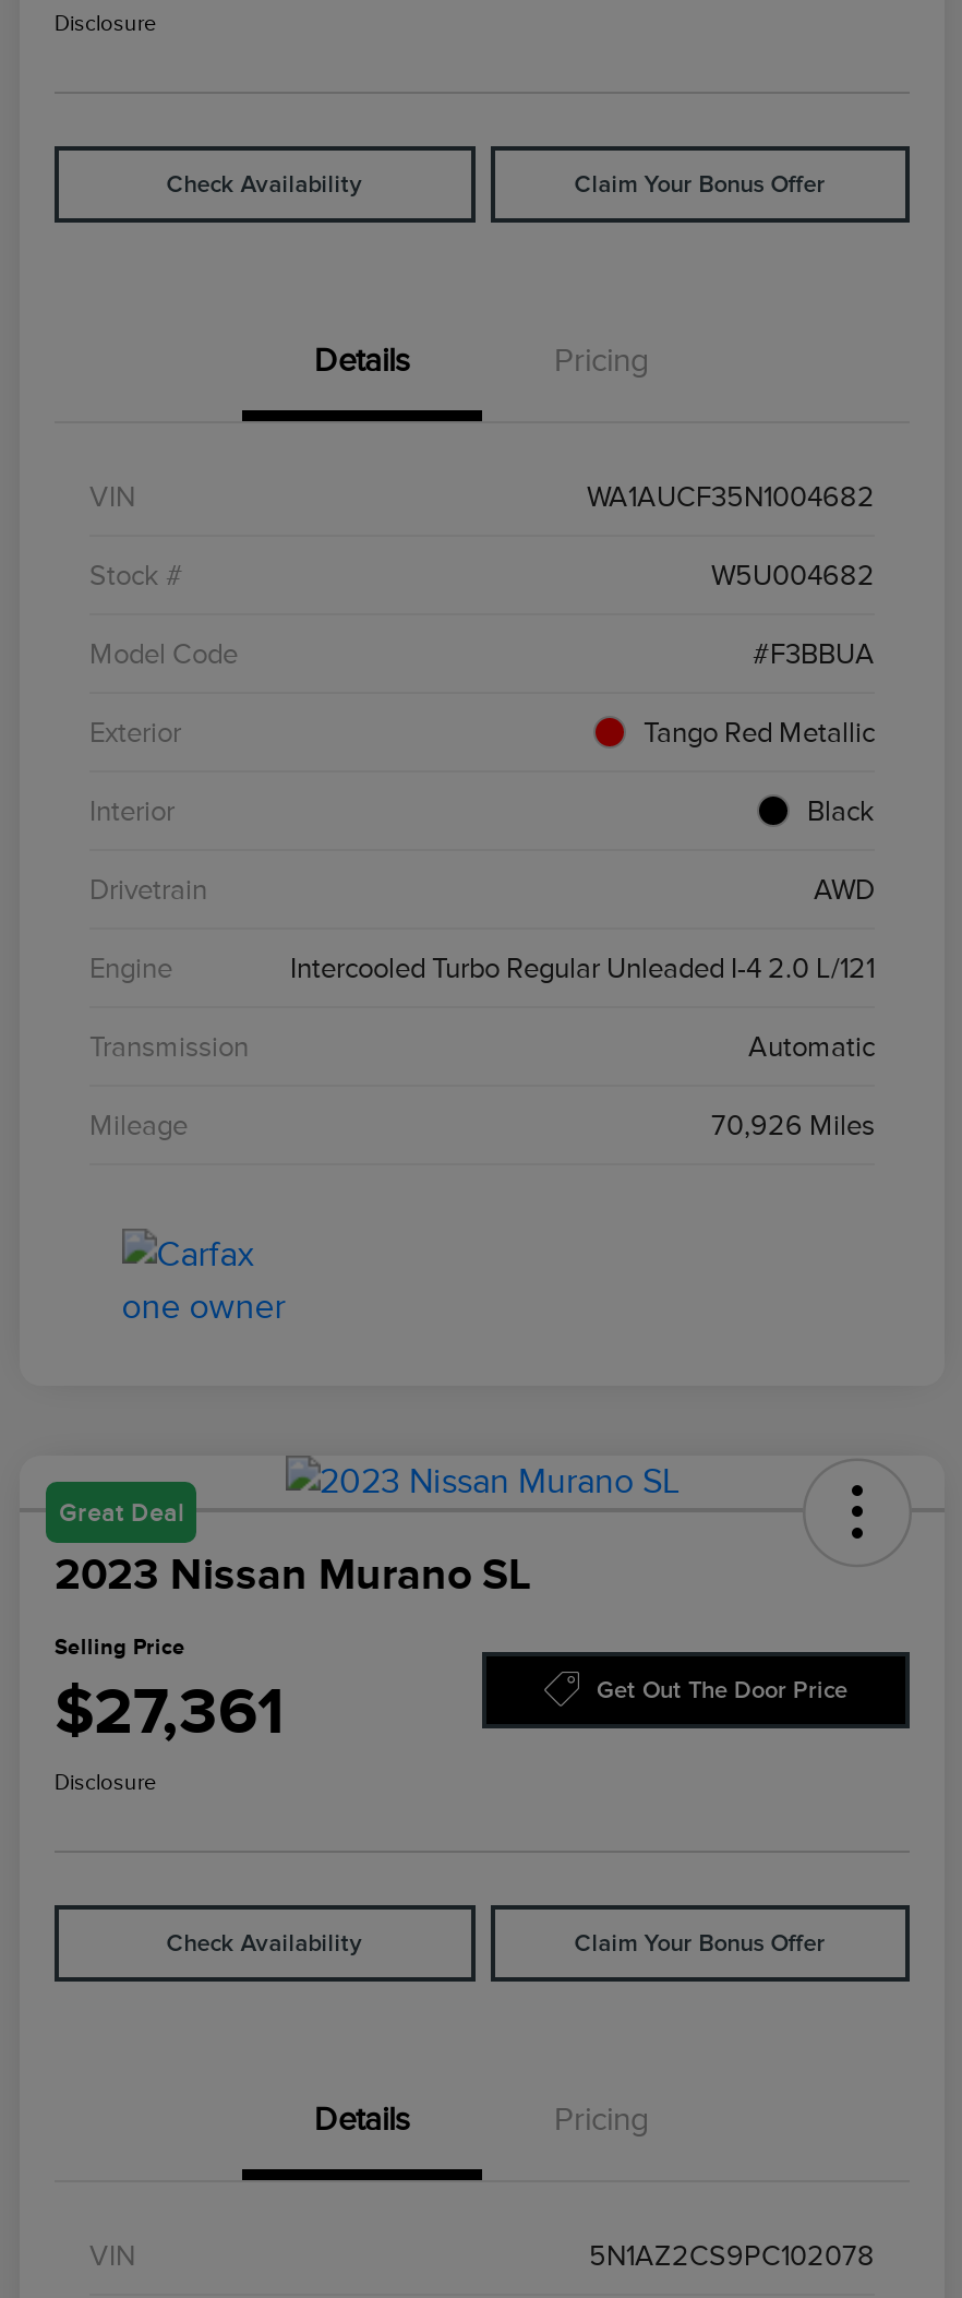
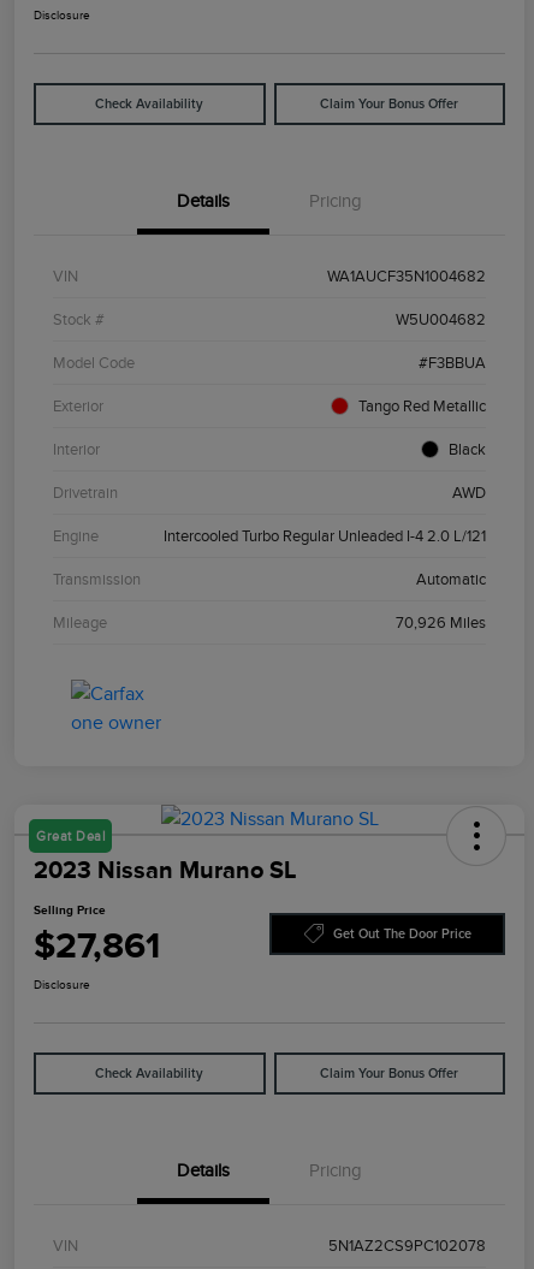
- $27,361
+ $27,861
